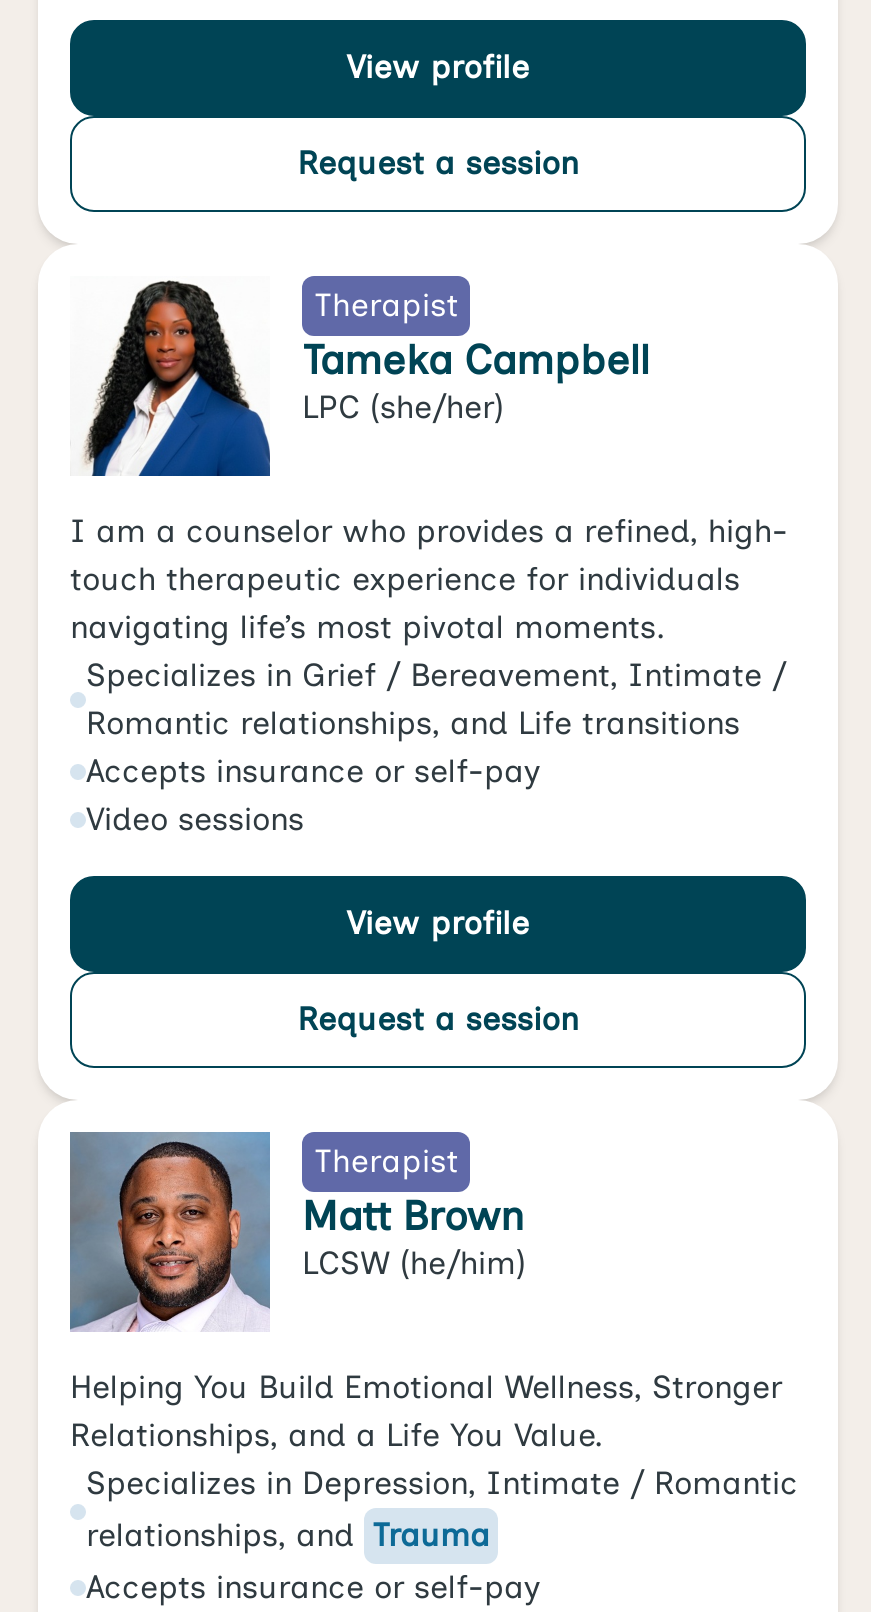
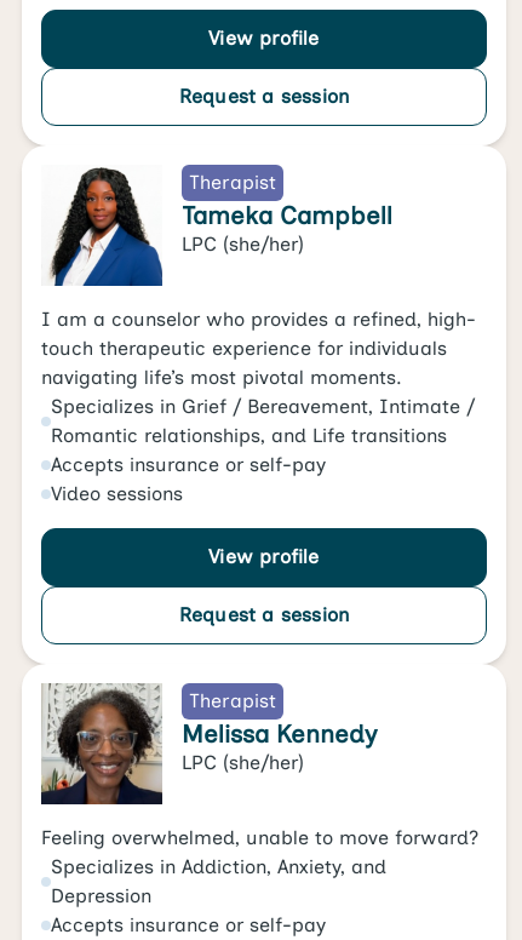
- [image]
- Matt Brown
- LCSW (he/him)
+ [image]
+ Melissa Kennedy
+ LPC (she/her)

- Helping You Build Emotional Wellness, Stronger
- Relationships, and a Life You Value.
- Specializes in Depression, Intimate / Romantic
- relationships, and Trauma
+ Feeling overwhelmed, unable to move forward?
+ Specializes in Addiction, Anxiety, and
+ Depression
